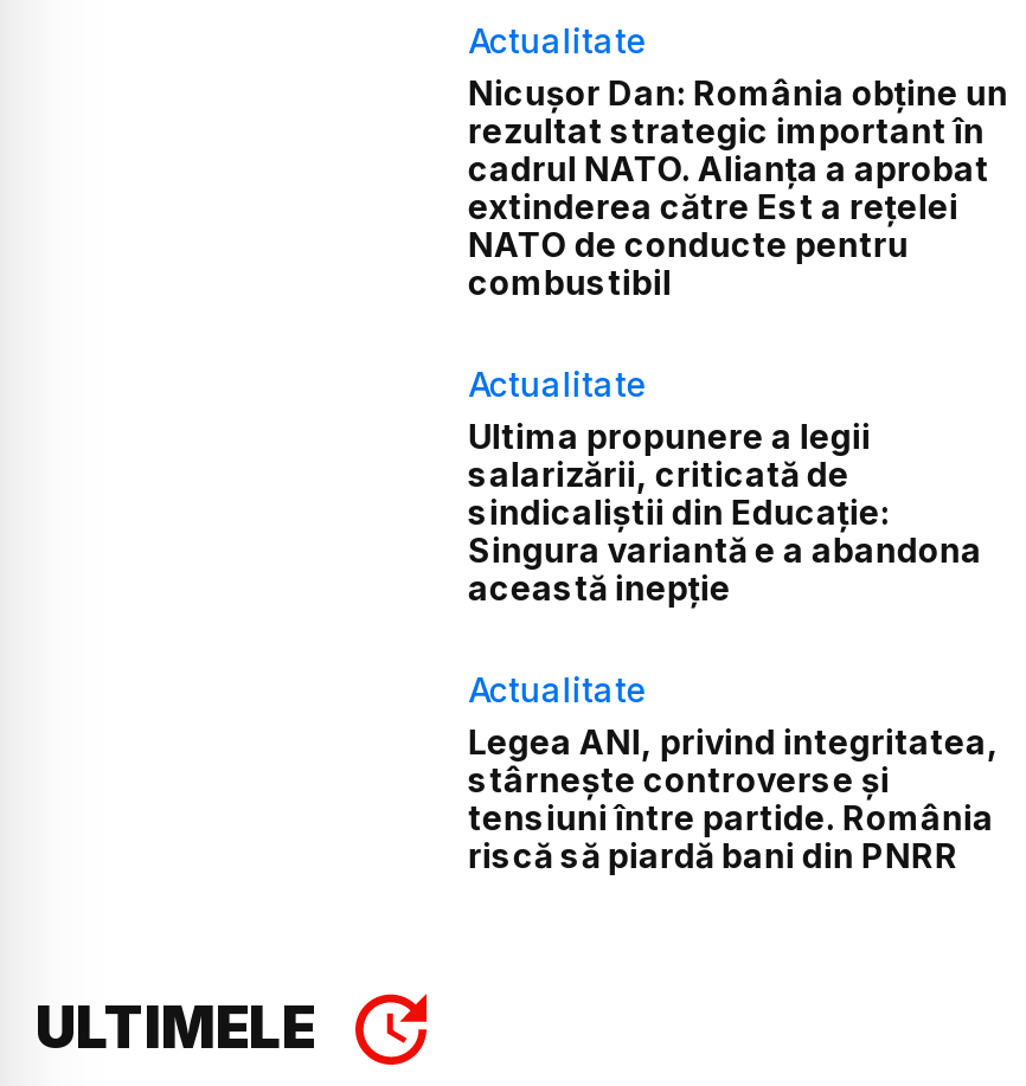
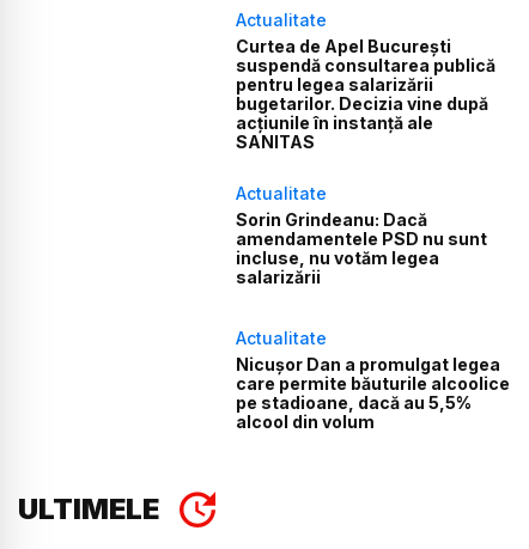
- Nicușor Dan: România obține un
- rezultat strategic important în
- cadrul NATO. Alianța a aprobat
- extinderea către Est a rețelei
- NATO de conducte pentru
- combustibil
+ Curtea de Apel București
+ suspendă consultarea publică
+ pentru legea salarizării
+ bugetarilor. Decizia vine după
+ acțiunile în instanță ale
+ SANITAS

- Ultima propunere a legii
- salarizării, criticată de
- sindicaliștii din Educație:
- Singura variantă e a abandona
- această inepție
+ Sorin Grindeanu: Dacă
+ amendamentele PSD nu sunt
+ incluse, nu votăm legea
+ salarizării

- Legea ANI, privind integritatea,
- stârnește controverse și
- tensiuni între partide. România
- riscă să piardă bani din PNRR
+ Nicușor Dan a promulgat legea
+ care permite băuturile alcoolice
+ pe stadioane, dacă au 5,5%
+ alcool din volum
